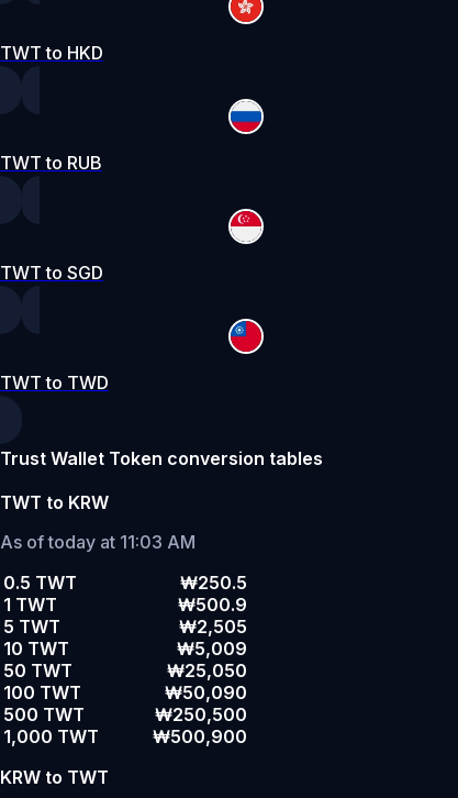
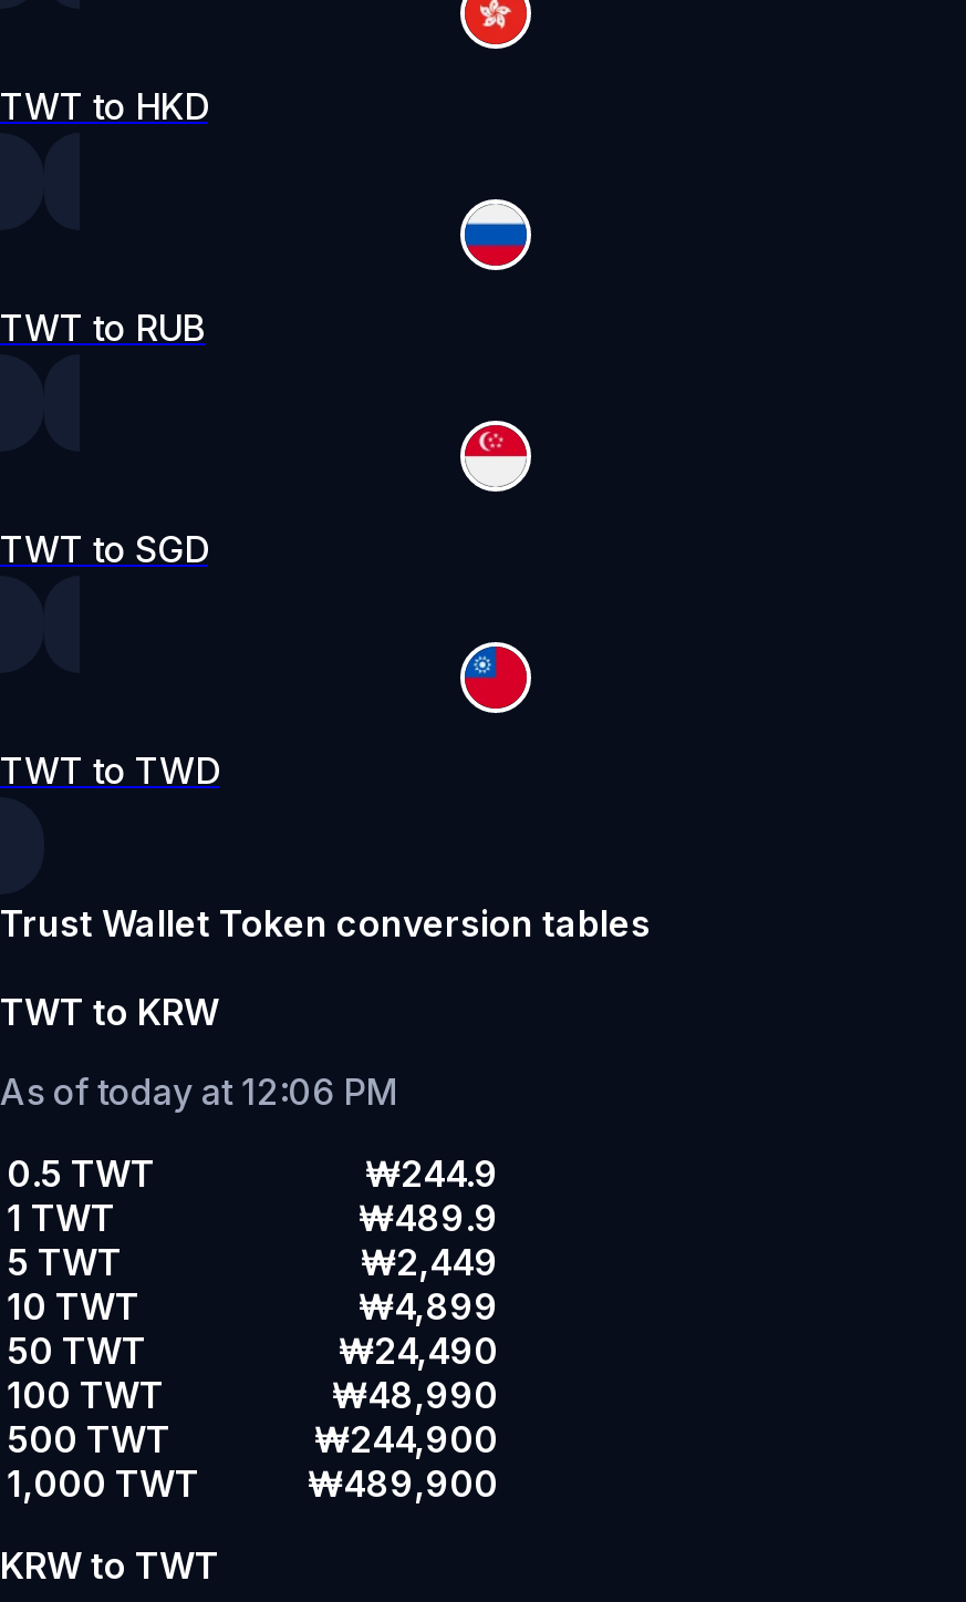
- As of today at 11:03 AM
+ As of today at 12:06 PM

- ₩250.5
+ ₩244.9

- ₩500.9
+ ₩489.9

- ₩2,505
+ ₩2,449

- ₩5,009
+ ₩4,899

- ₩25,050
+ ₩24,490

- ₩50,090
+ ₩48,990

- ₩250,500
+ ₩244,900

- ₩500,900
+ ₩489,900
